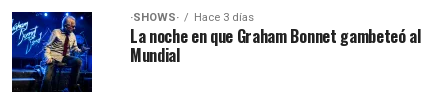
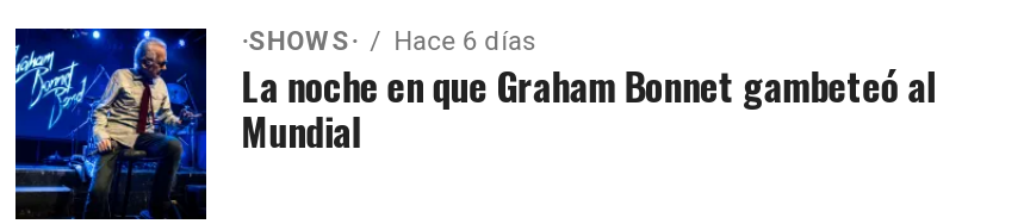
- ·SHOWS· Hace 3 días
+ ·SHOWS· Hace 6 días
